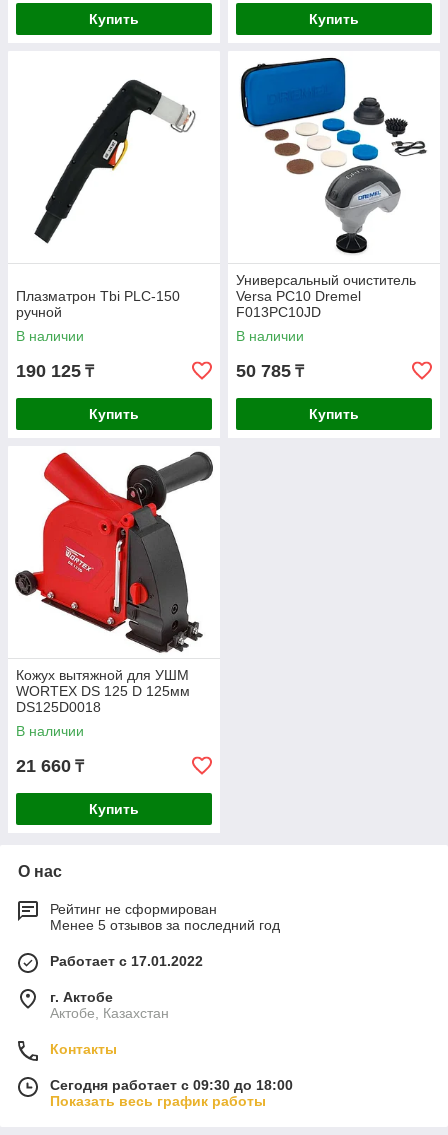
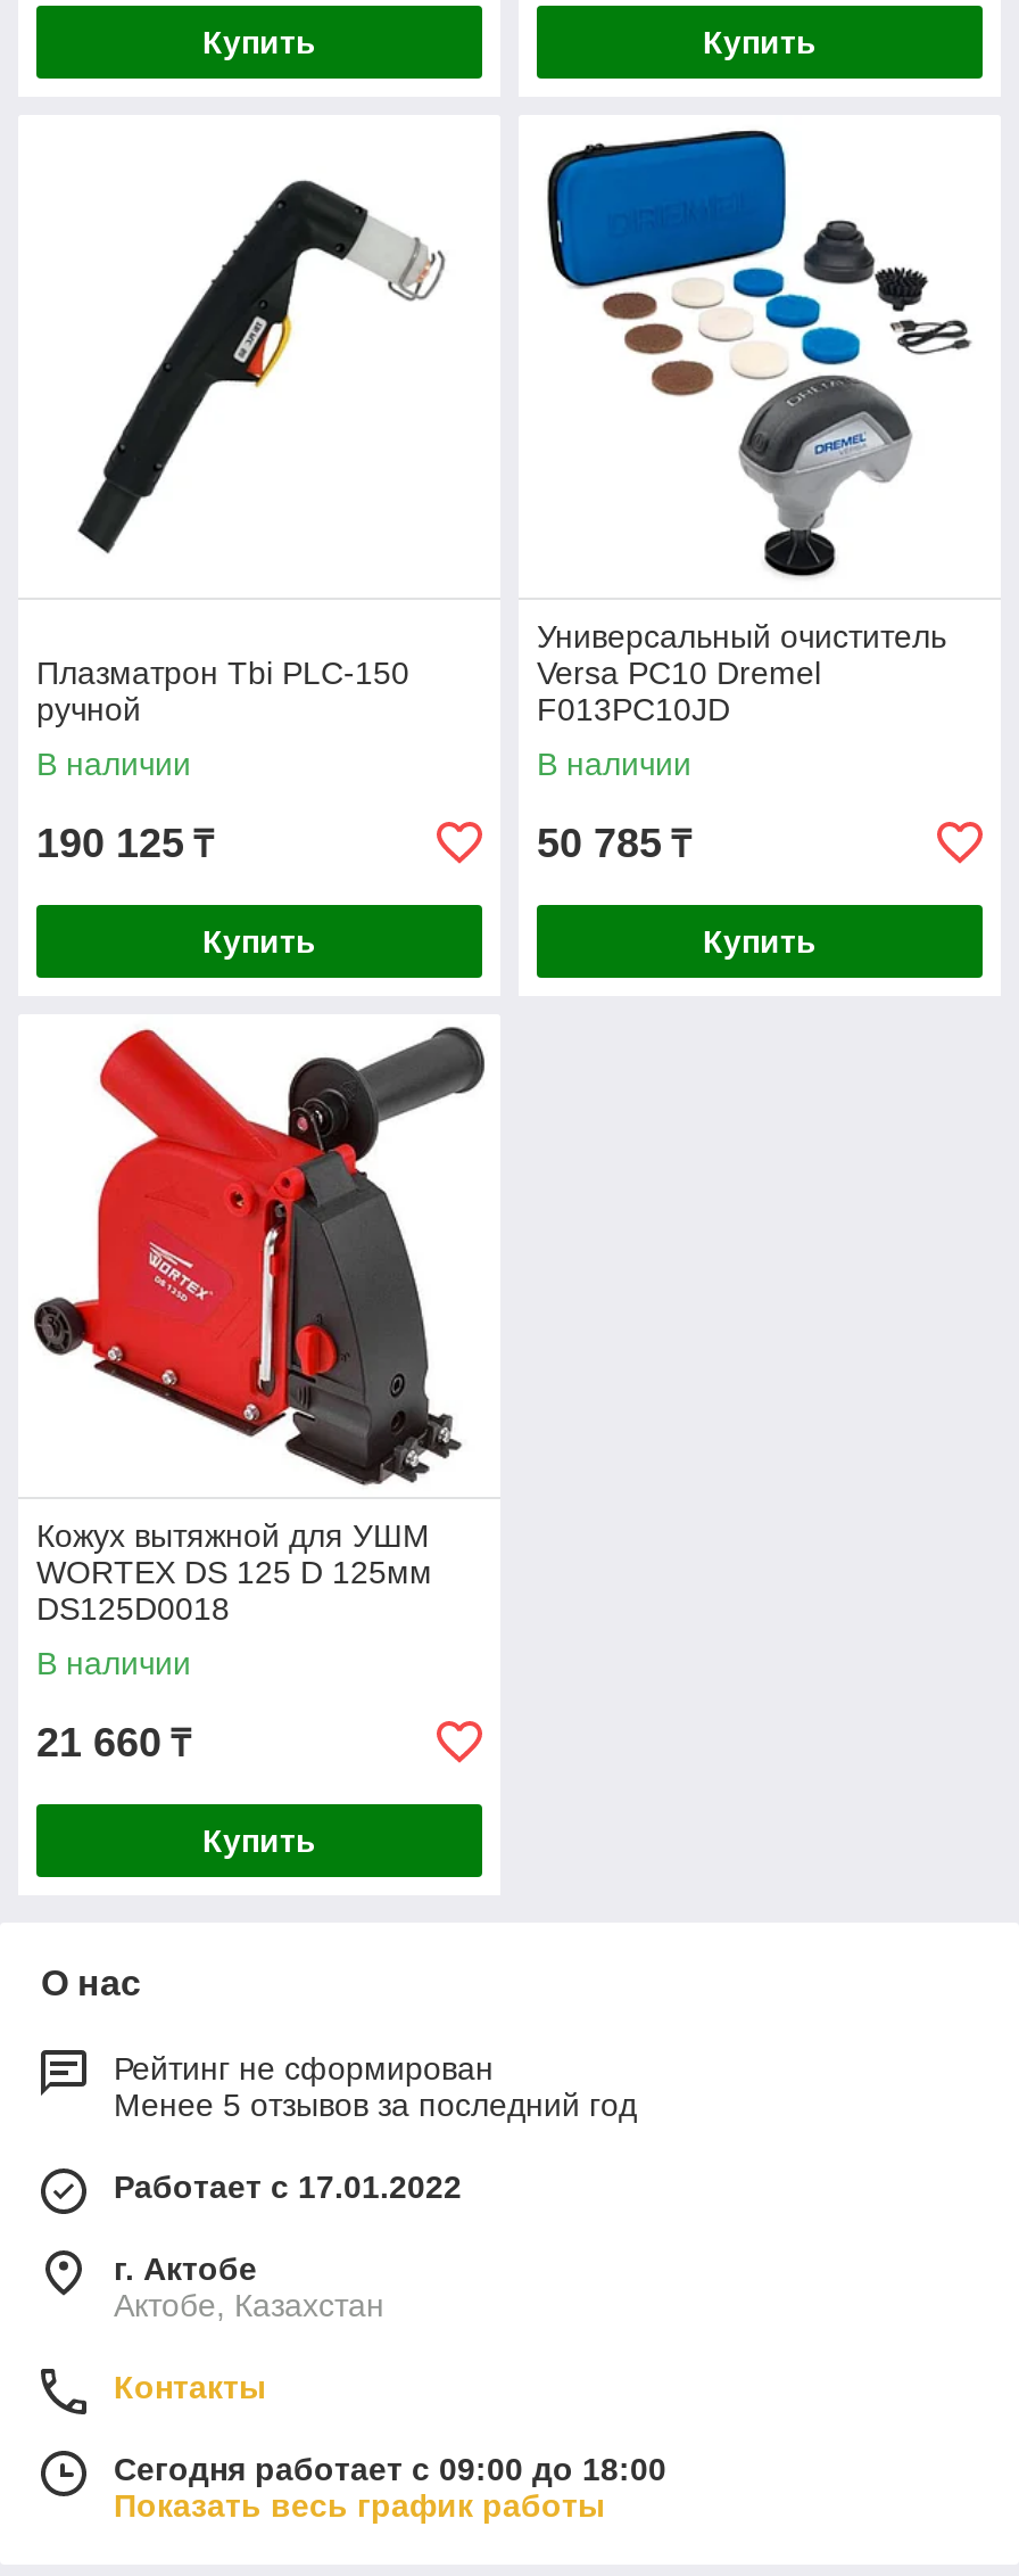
- Сегодня работает с 09:30 до 18:00
+ Сегодня работает с 09:00 до 18:00
